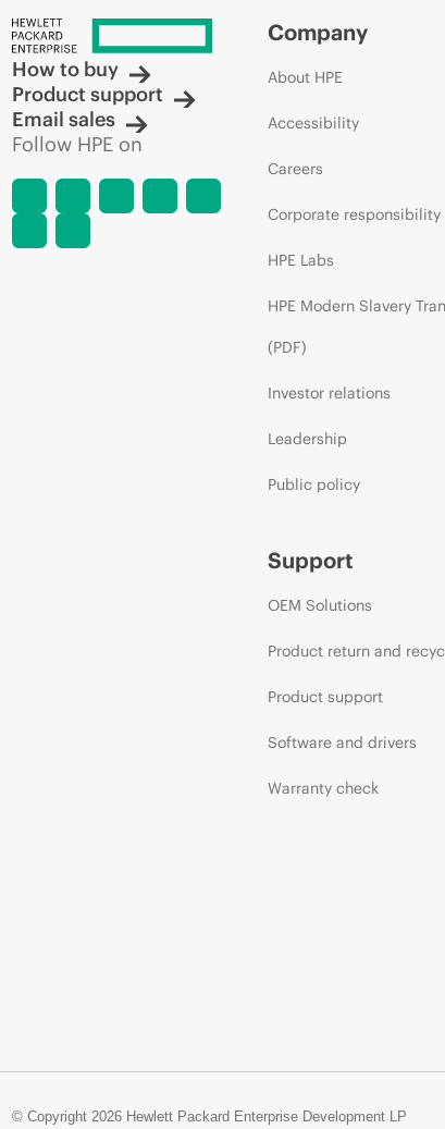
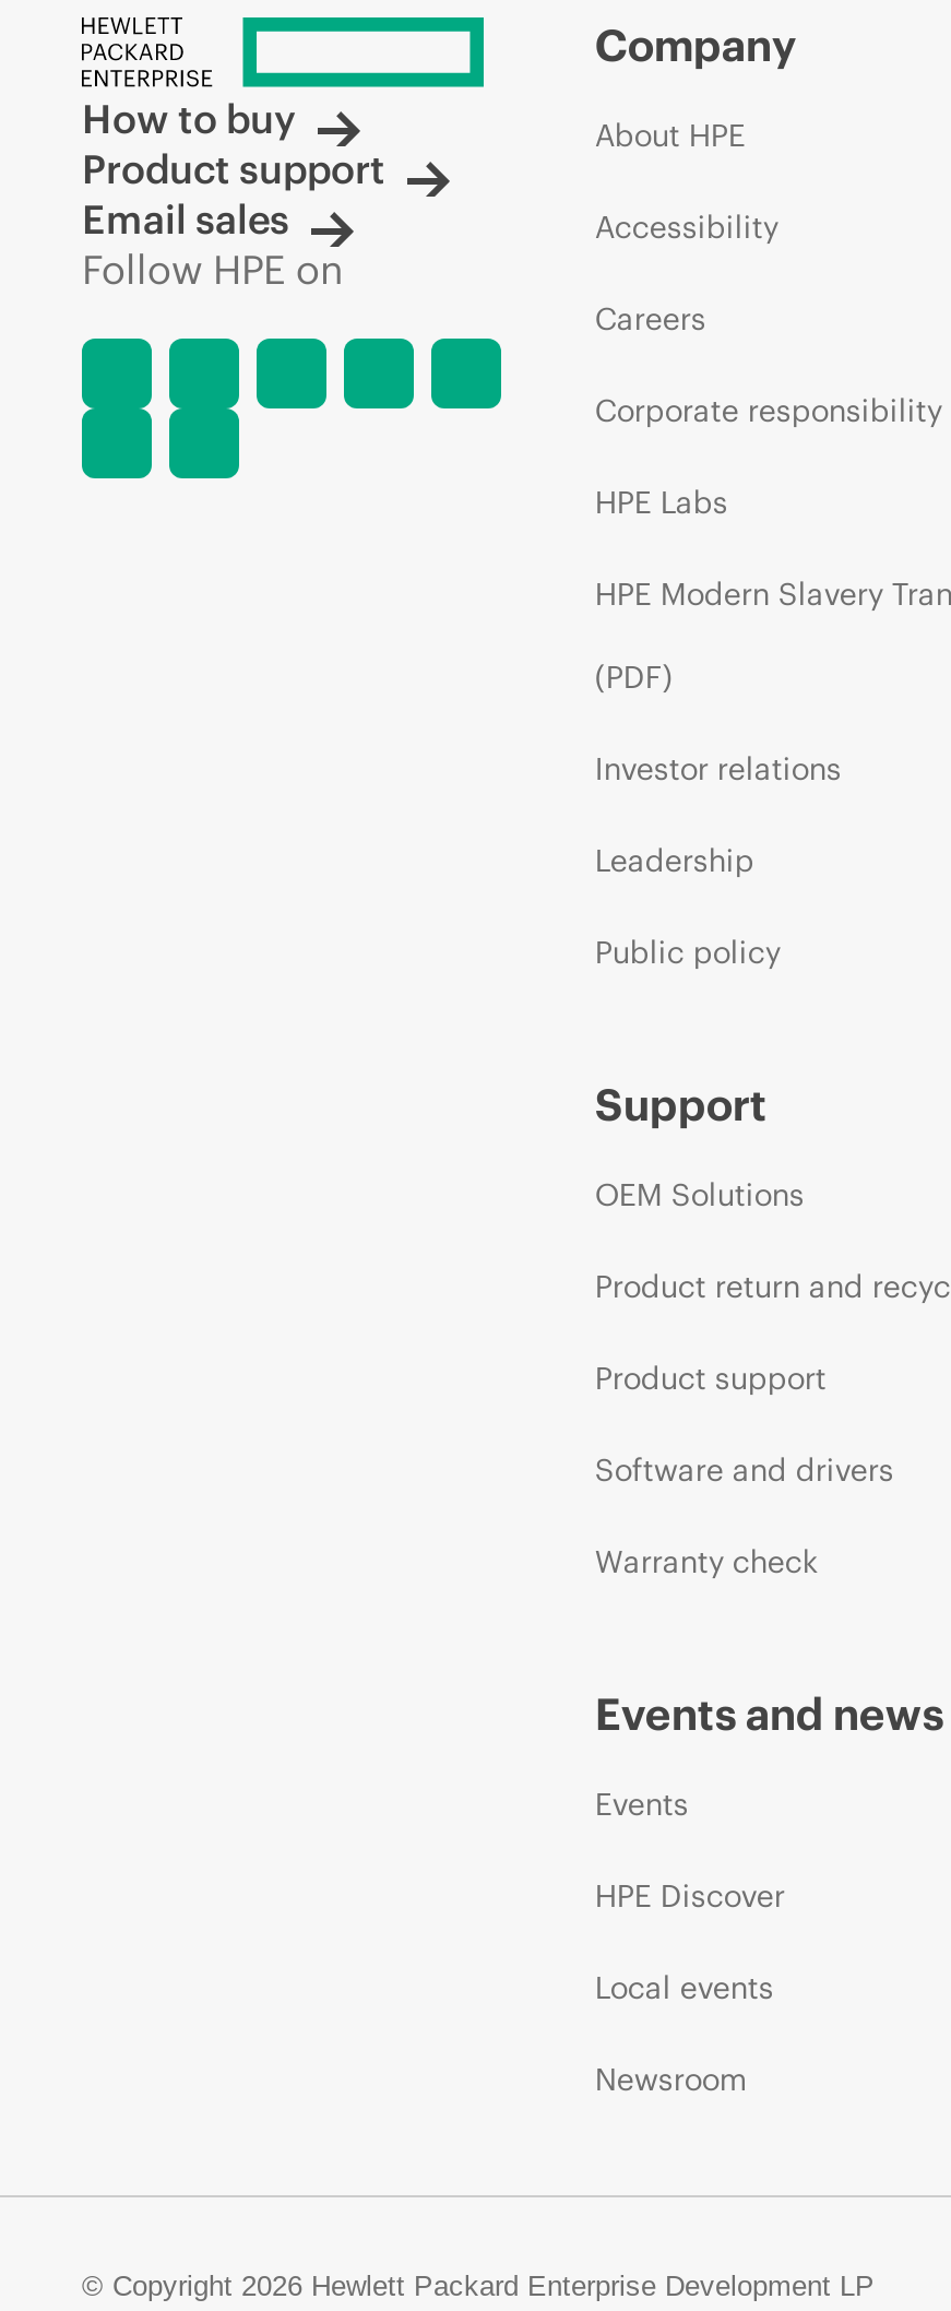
+ Events and news
+ Events
+ HPE Discover
+ Local events
+ Newsroom
